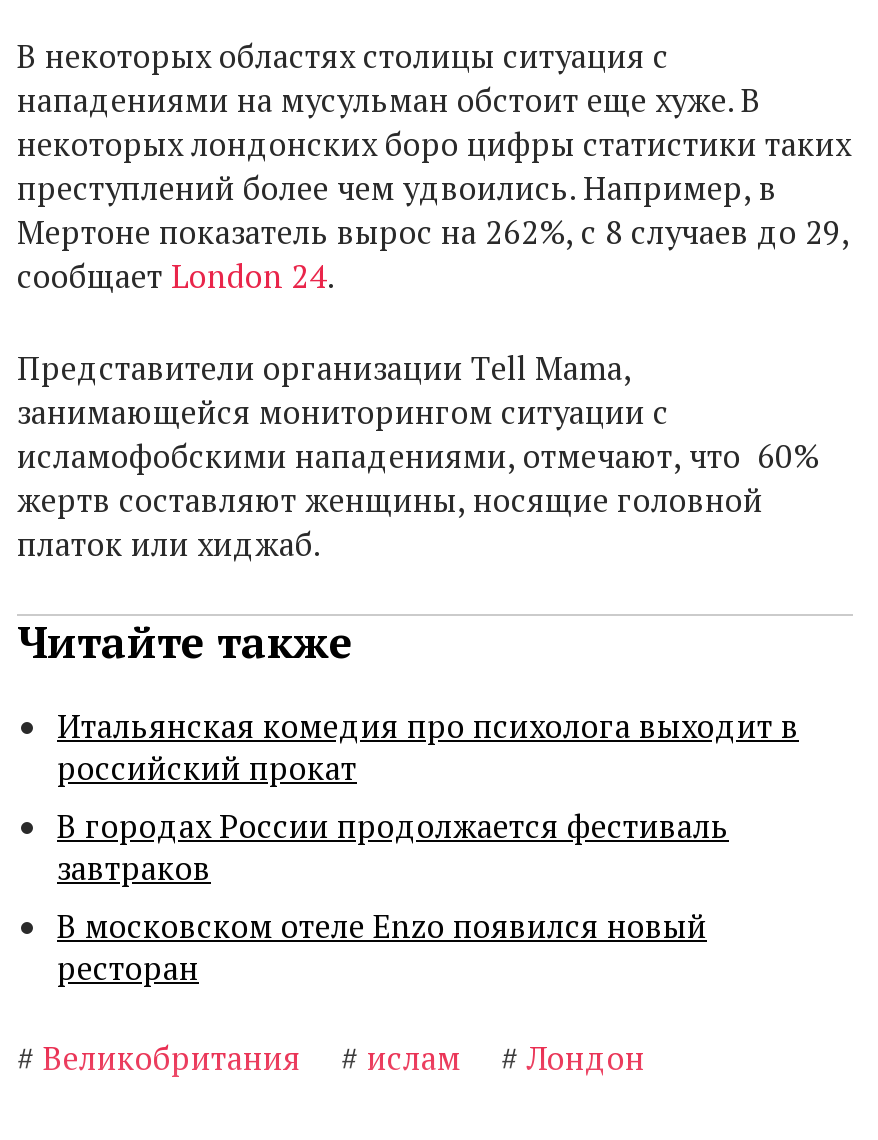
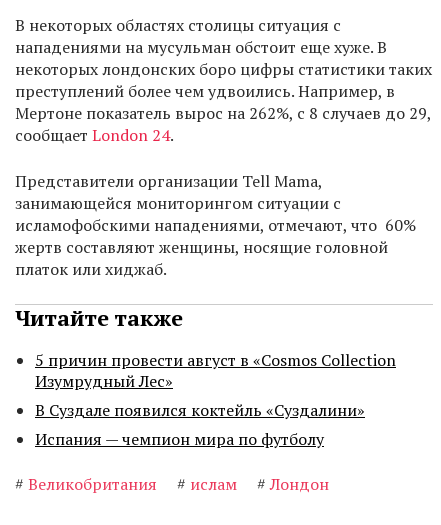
- Итальянская комедия про психолога выходит в
- российский прокат
- В городах России продолжается фестиваль
- завтраков
- В московском отеле Enzo появился новый
- ресторан
+ 5 причин провести август в «Cosmos Collection
+ Изумрудный Лес»
+ В Суздале появился коктейль «Суздалини»
+ Испания — чемпион мира по футболу
